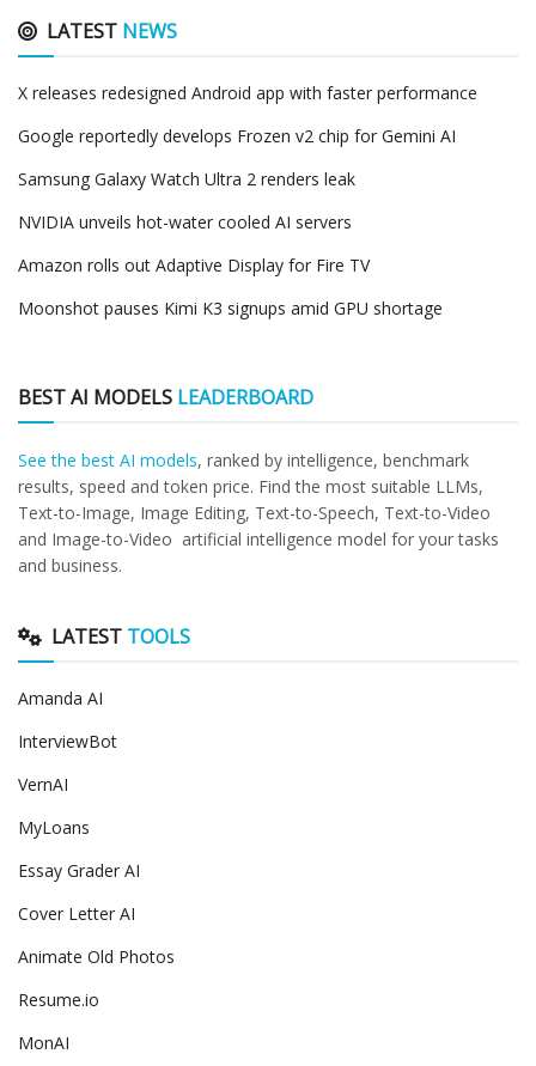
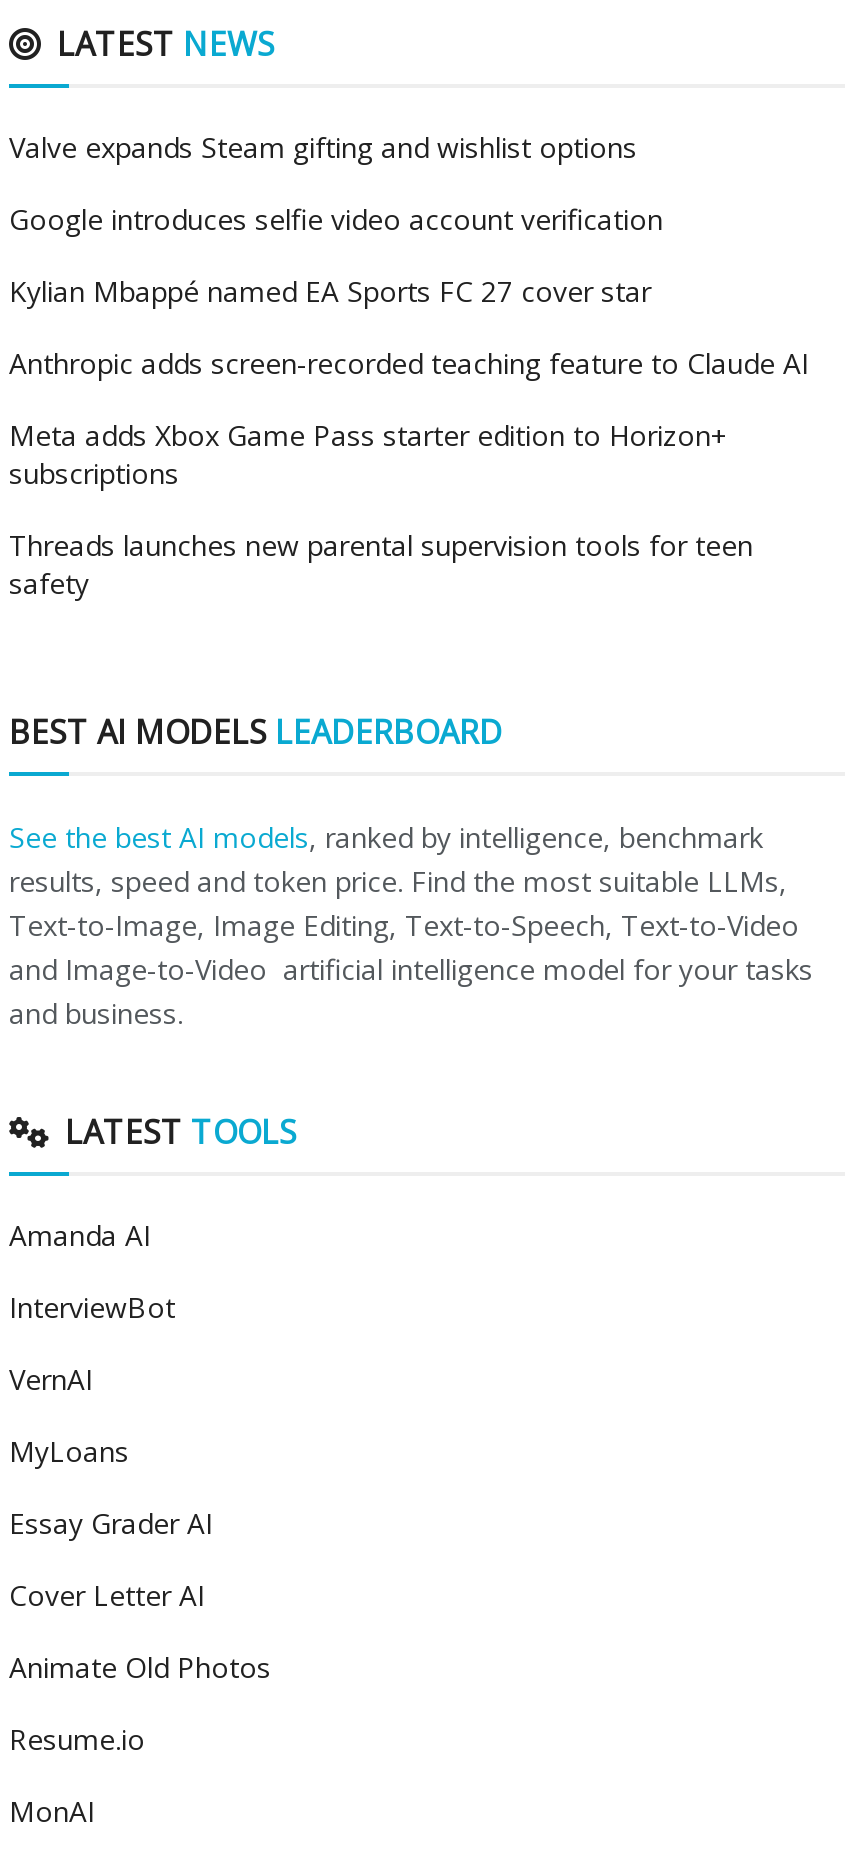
- X releases redesigned Android app with faster performance
+ Valve expands Steam gifting and wishlist options

- Google reportedly develops Frozen v2 chip for Gemini AI
+ Google introduces selfie video account verification

- Samsung Galaxy Watch Ultra 2 renders leak
+ Kylian Mbappé named EA Sports FC 27 cover star

- NVIDIA unveils hot-water cooled AI servers
+ Anthropic adds screen-recorded teaching feature to Claude AI

- Amazon rolls out Adaptive Display for Fire TV
+ Meta adds Xbox Game Pass starter edition to Horizon+
+ subscriptions

- Moonshot pauses Kimi K3 signups amid GPU shortage
+ Threads launches new parental supervision tools for teen
+ safety
